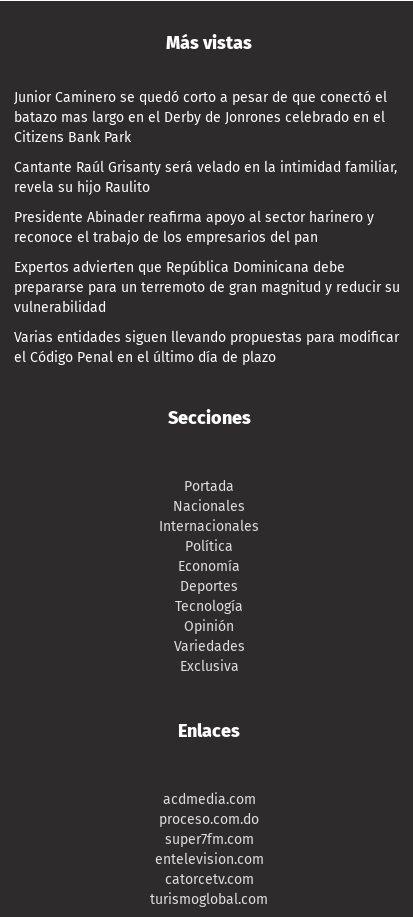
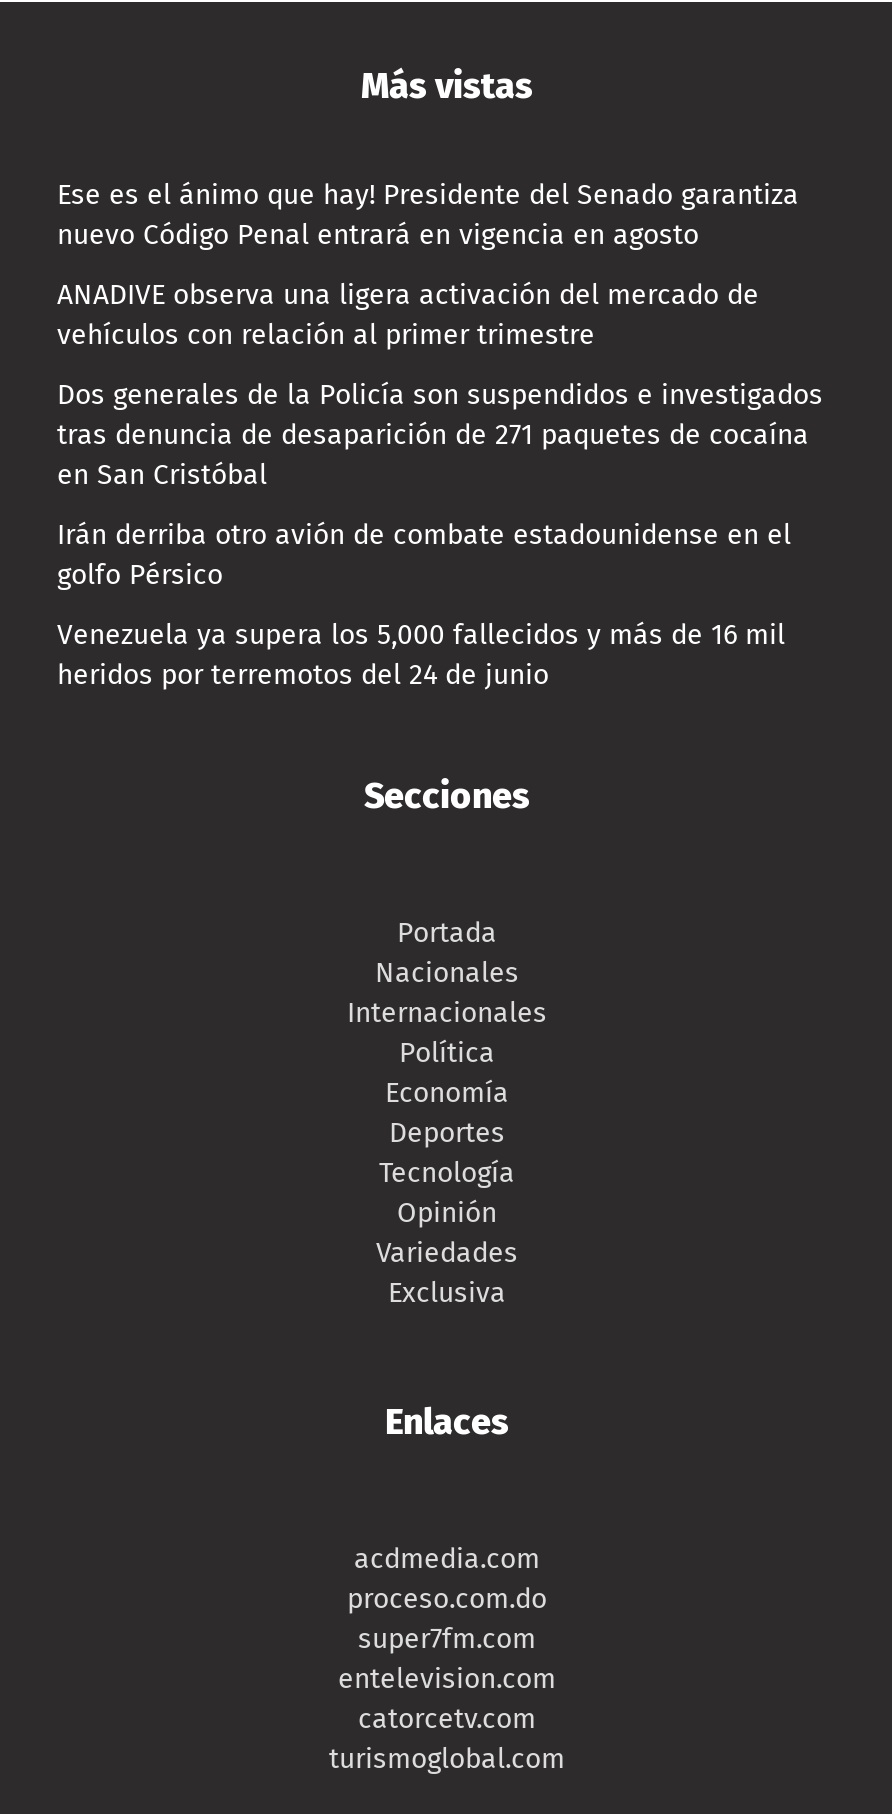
- Junior Caminero se quedó corto a pesar de que conectó el
- batazo mas largo en el Derby de Jonrones celebrado en el
- Citizens Bank Park
+ Ese es el ánimo que hay! Presidente del Senado garantiza
+ nuevo Código Penal entrará en vigencia en agosto

- Cantante Raúl Grisanty será velado en la intimidad familiar,
- revela su hijo Raulito
+ ANADIVE observa una ligera activación del mercado de
+ vehículos con relación al primer trimestre

- Presidente Abinader reafirma apoyo al sector harinero y
- reconoce el trabajo de los empresarios del pan
+ Dos generales de la Policía son suspendidos e investigados
+ tras denuncia de desaparición de 271 paquetes de cocaína
+ en San Cristóbal

- Expertos advierten que República Dominicana debe
- prepararse para un terremoto de gran magnitud y reducir su
- vulnerabilidad
+ Irán derriba otro avión de combate estadounidense en el
+ golfo Pérsico

- Varias entidades siguen llevando propuestas para modificar
- el Código Penal en el último día de plazo
+ Venezuela ya supera los 5,000 fallecidos y más de 16 mil
+ heridos por terremotos del 24 de junio
